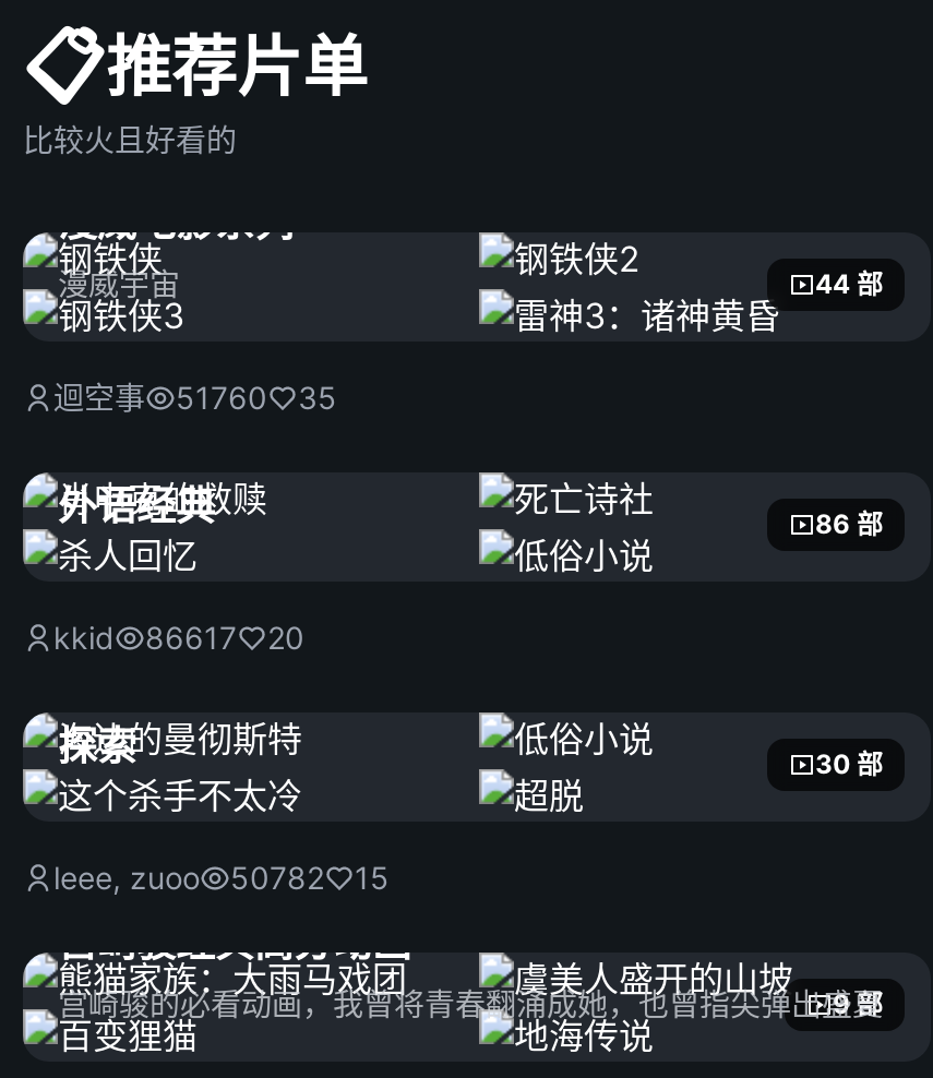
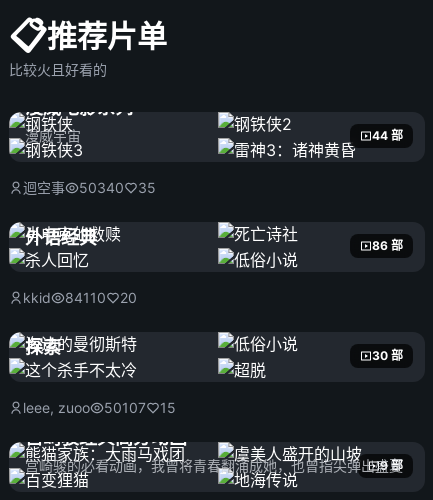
- 迴空事 51760 35
+ 迴空事 50340 35

- kkid 86617 20
+ kkid 84110 20

- leee, zuoo 50782 15
+ leee, zuoo 50107 15
